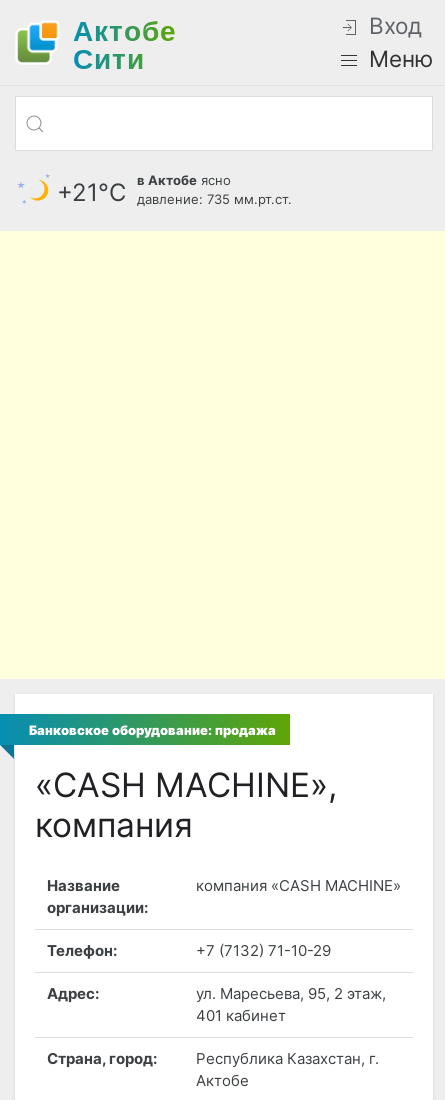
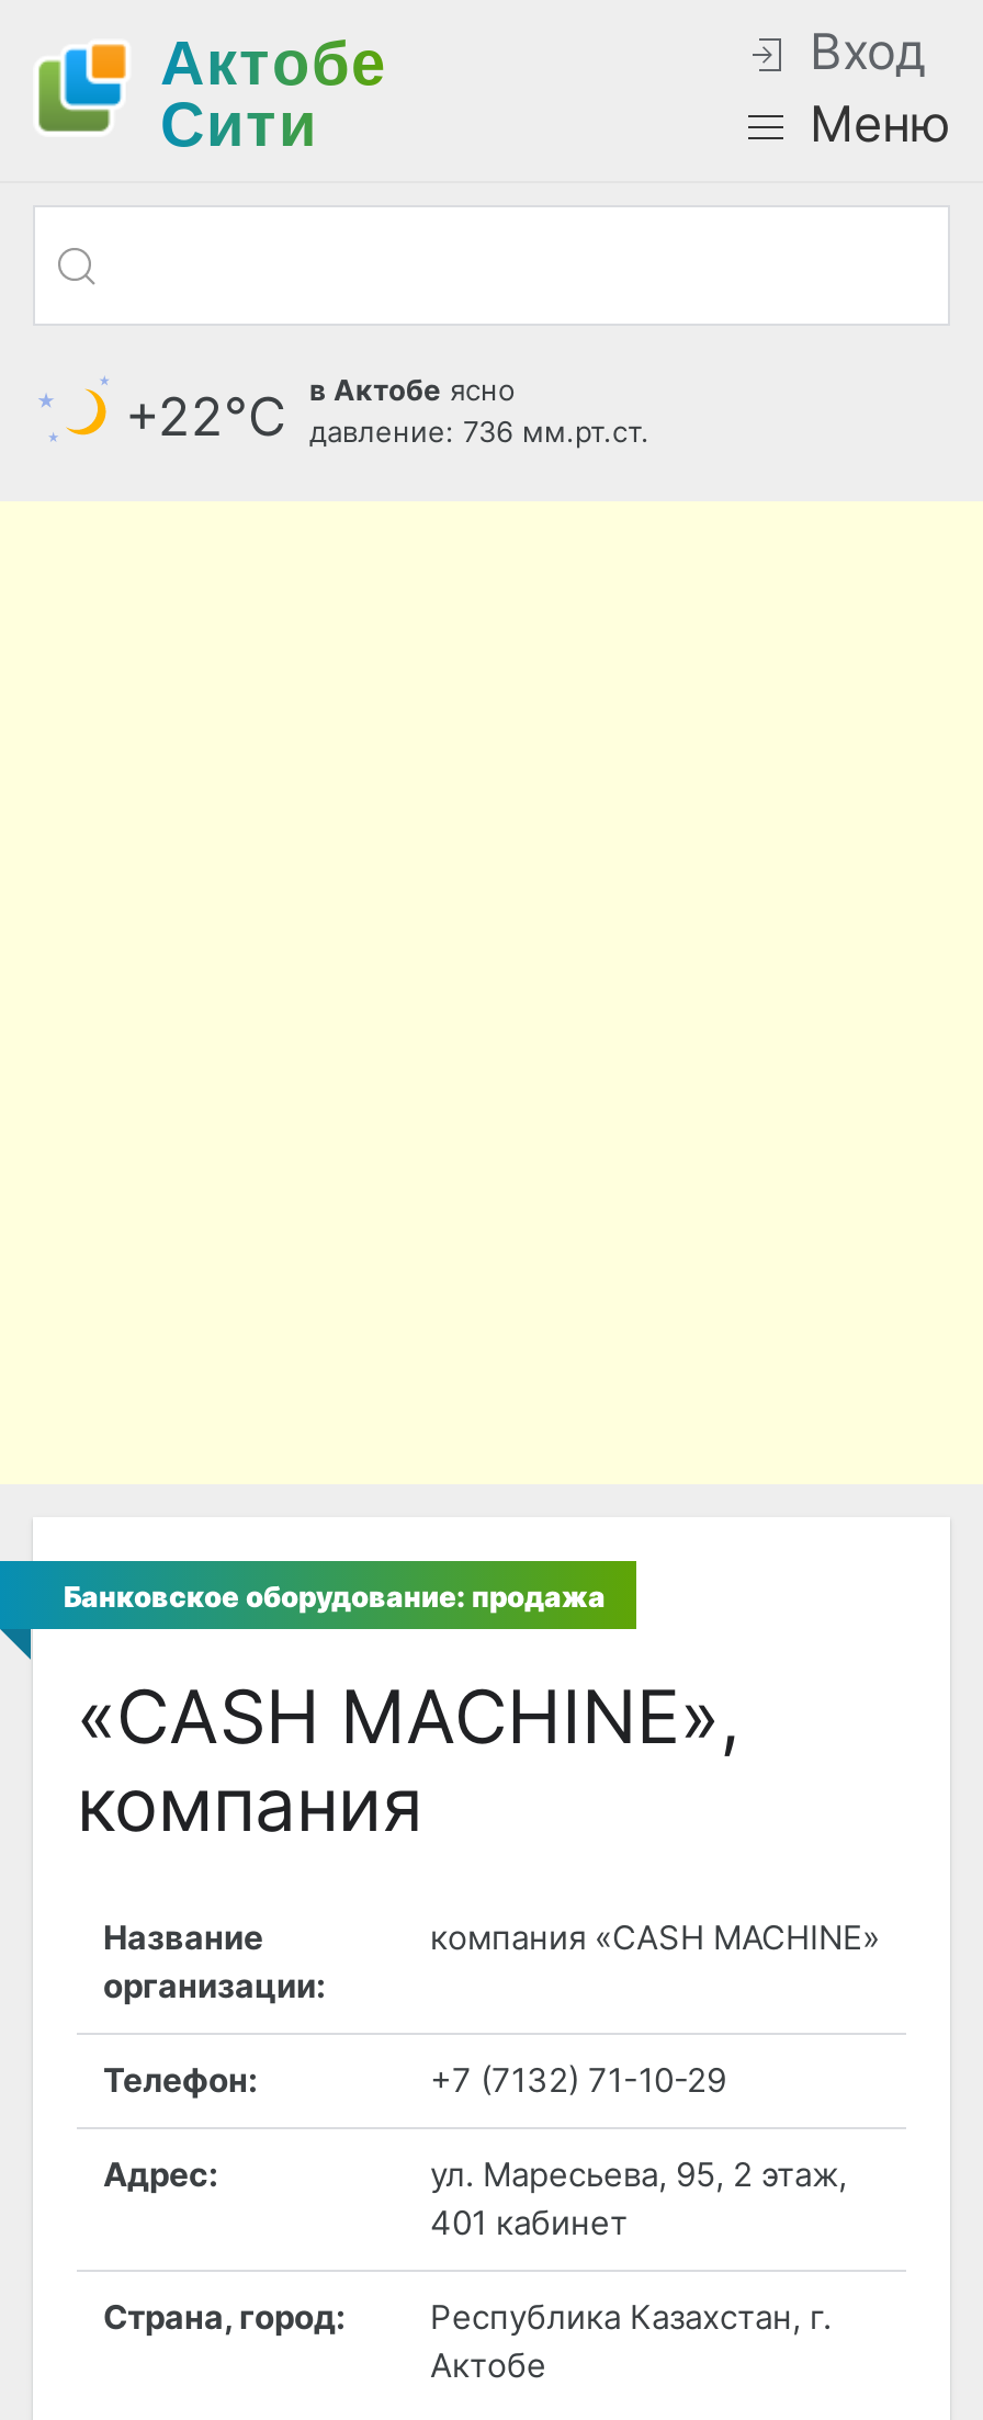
- +21°С
+ +22°С

- давление: 735 мм.рт.ст.
+ давление: 736 мм.рт.ст.
